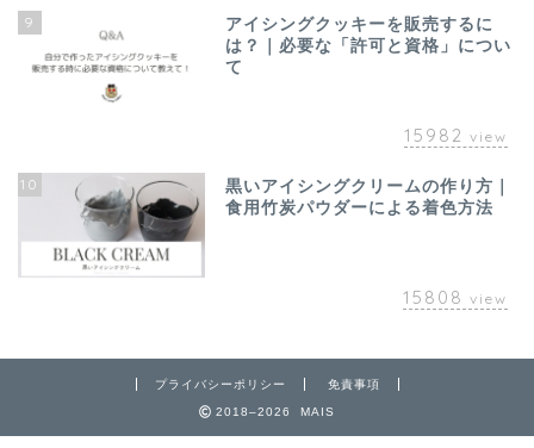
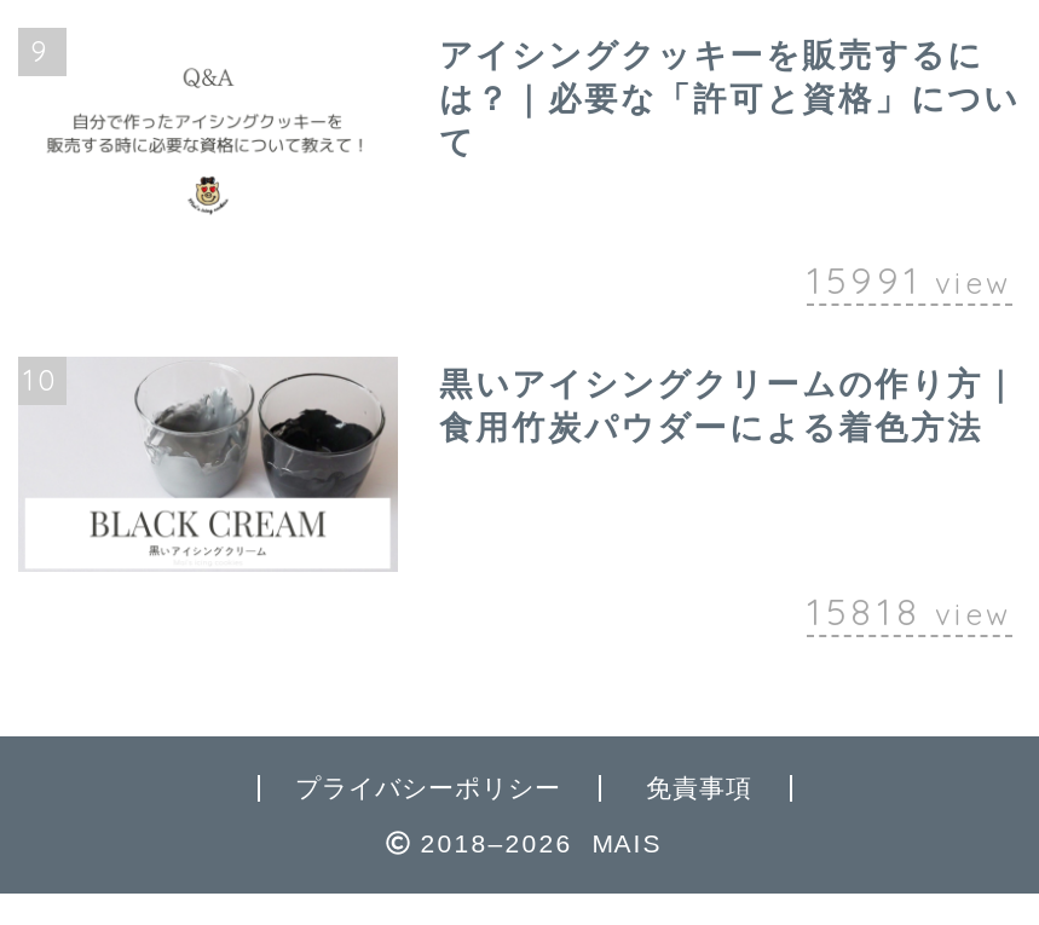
- 15982 view
+ 15991 view

- 15808 view
+ 15818 view
